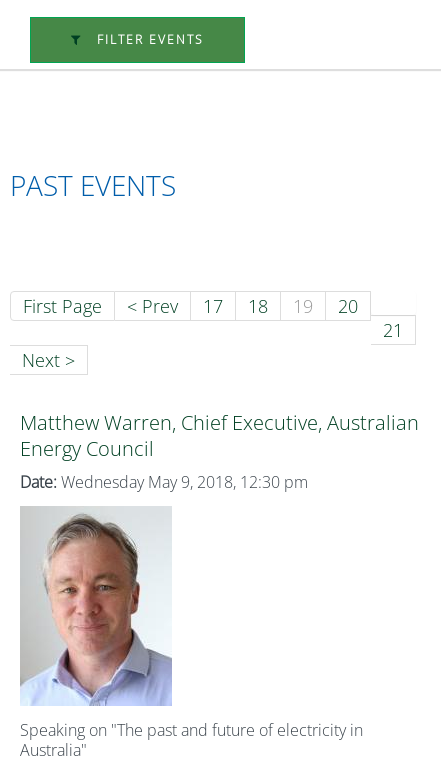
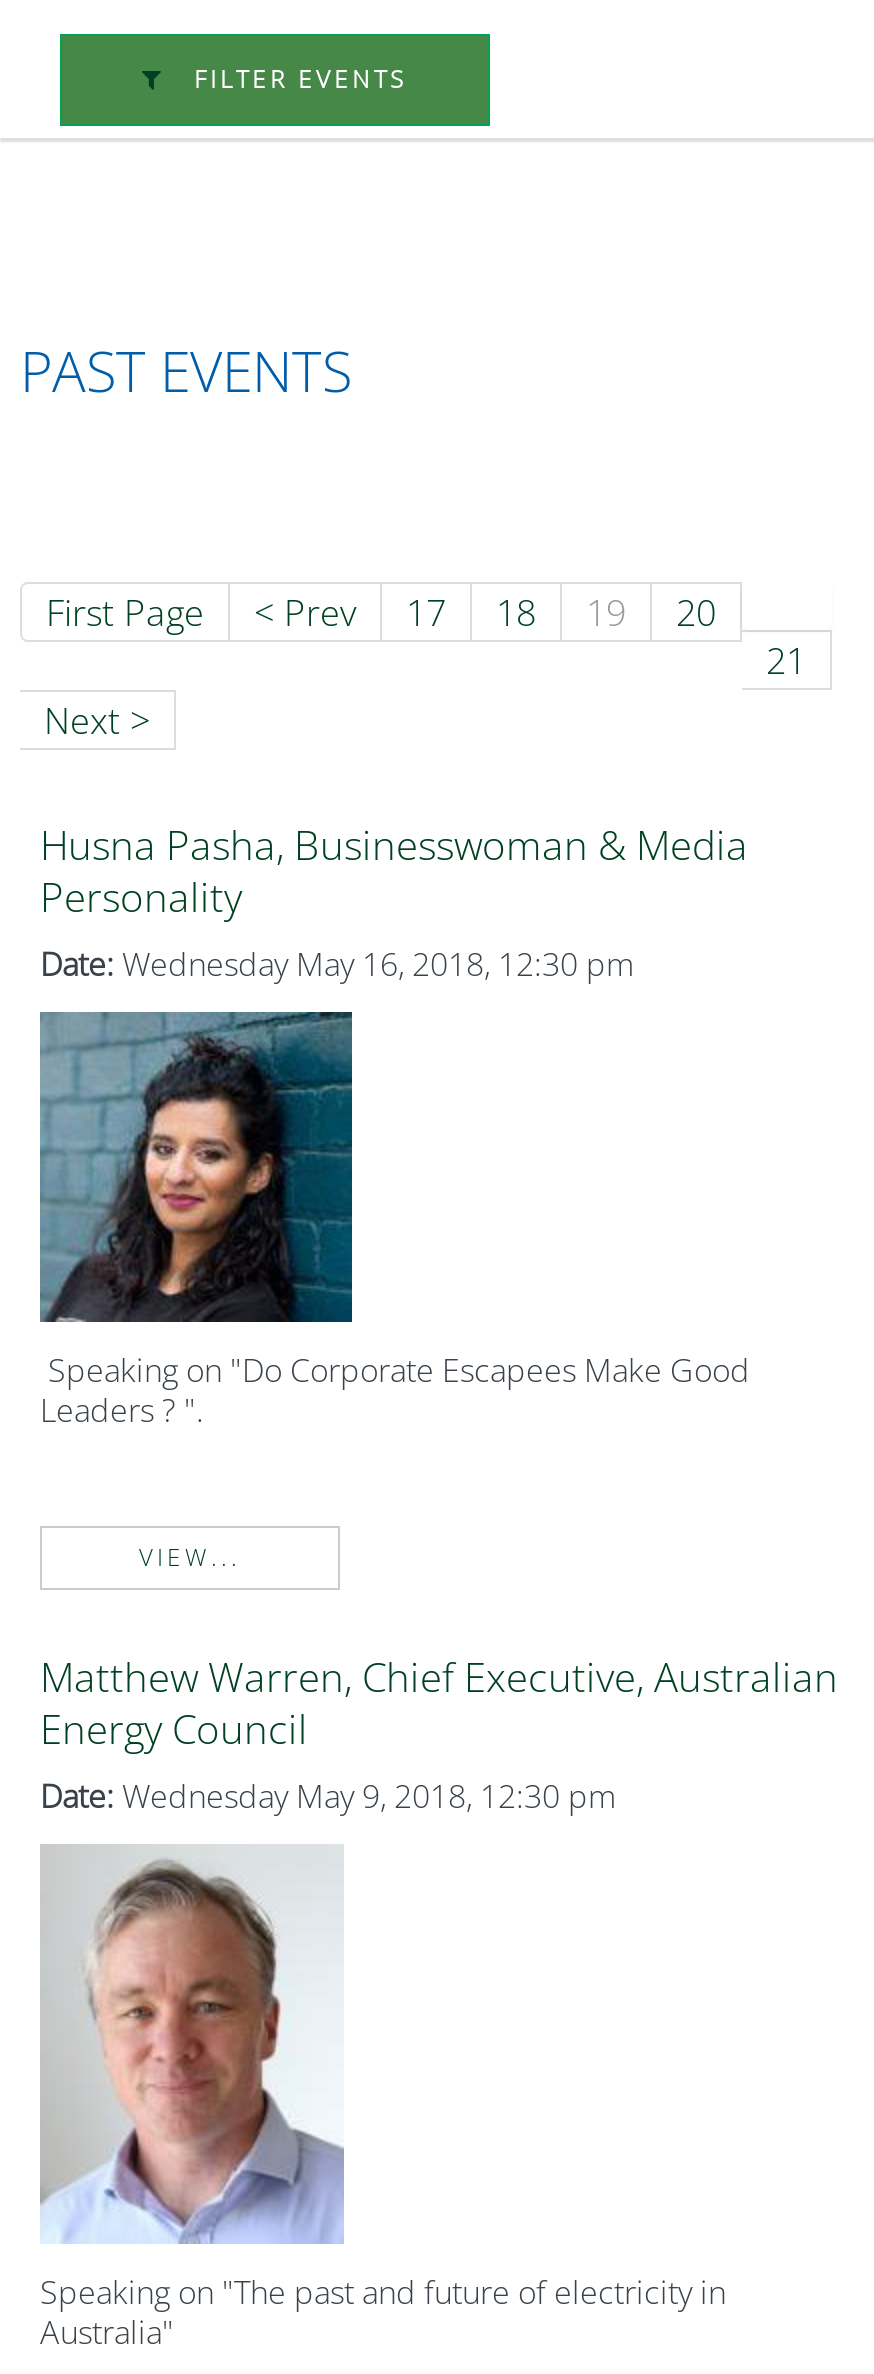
+ Husna Pasha, Businesswoman & Media
+ Personality
+ Date: Wednesday May 16, 2018, 12:30 pm

+ [image]
+ Speaking on "Do Corporate Escapees Make Good
+ Leaders ? ".
+ VIEW...
